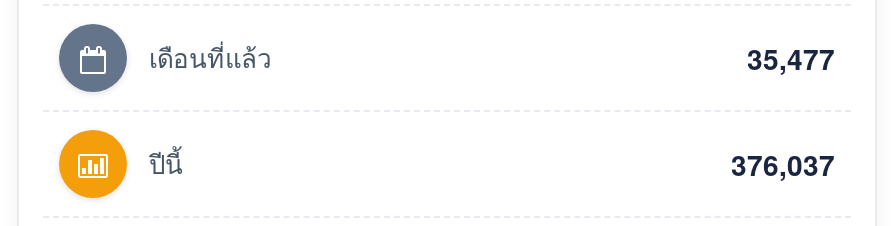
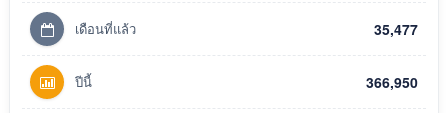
- 376,037
+ 366,950
